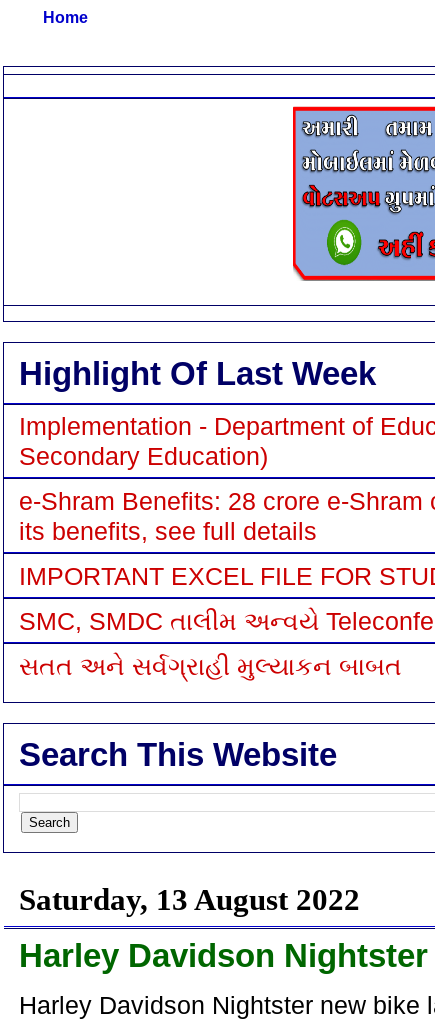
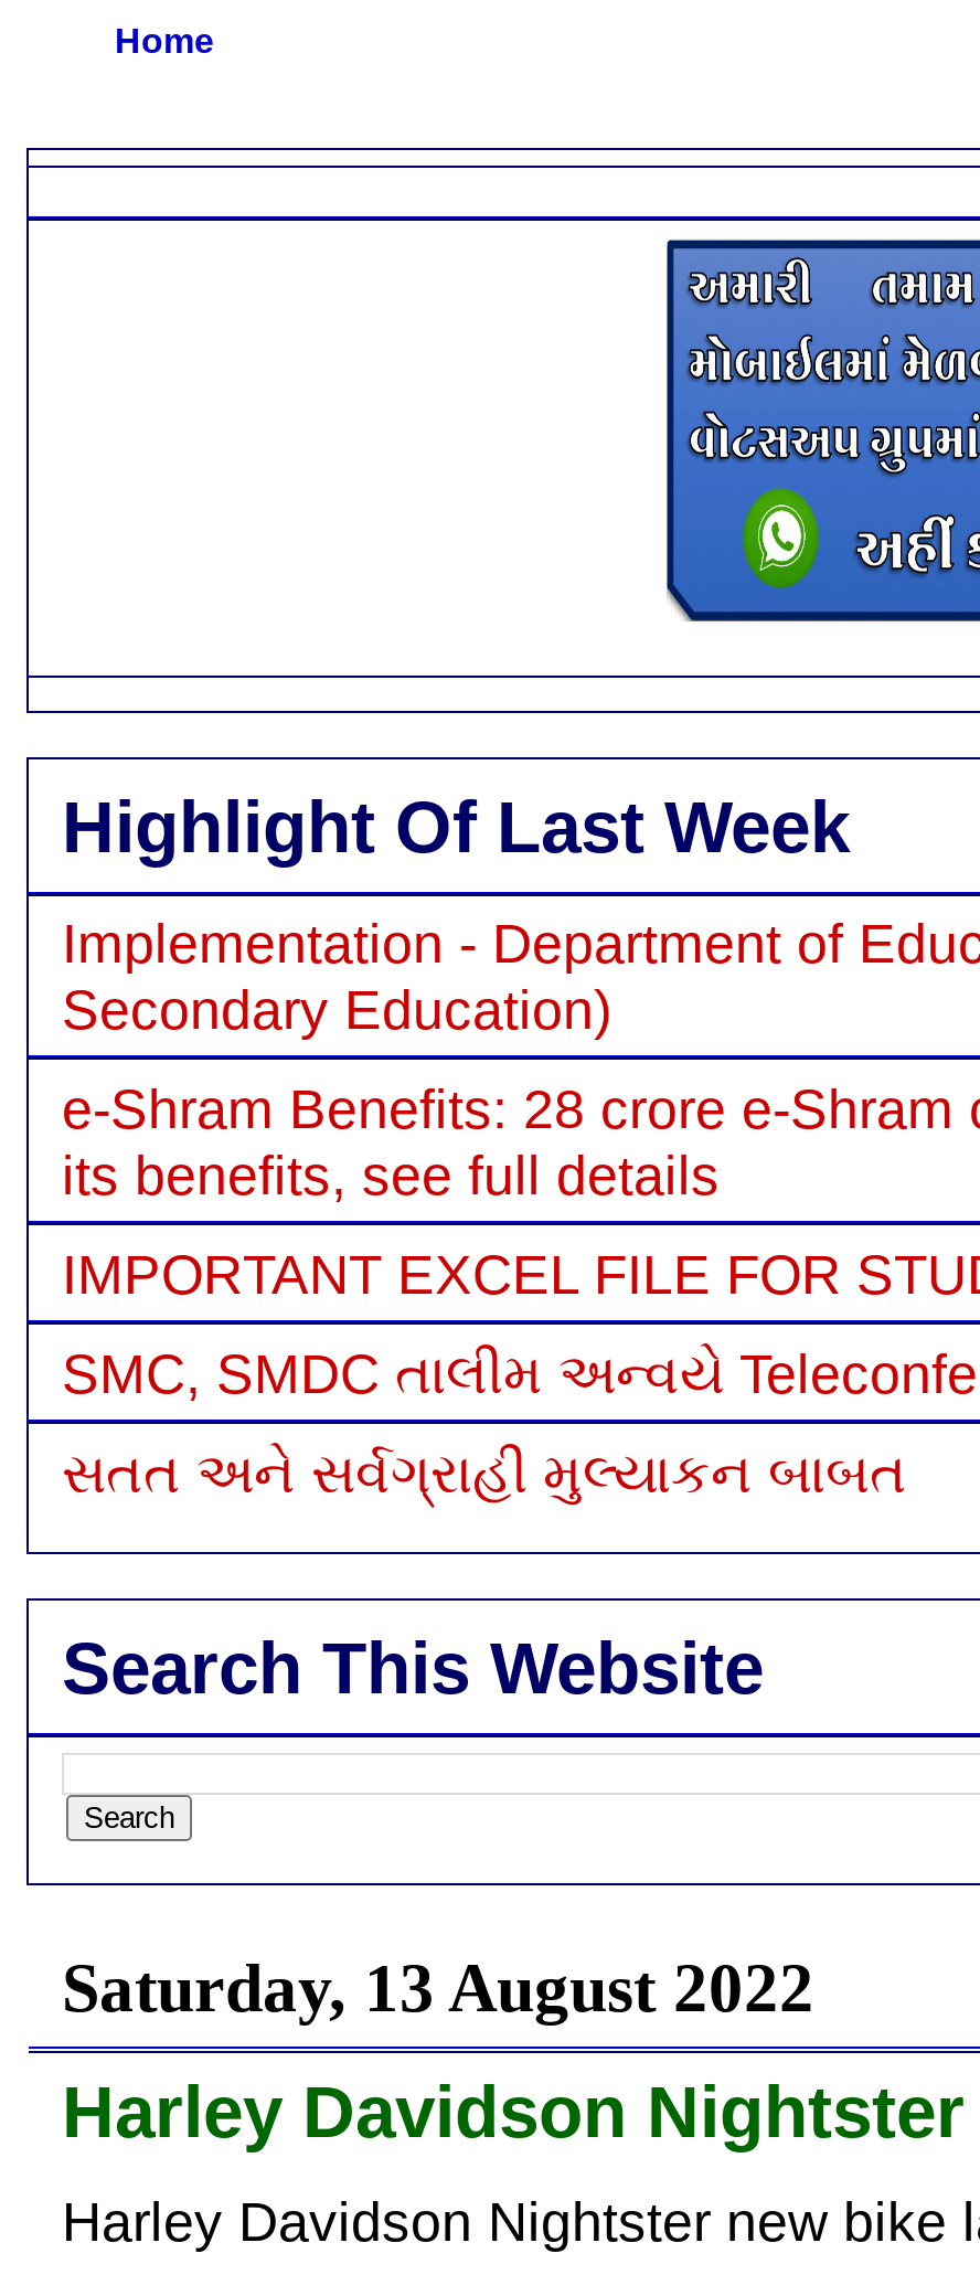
- [image]
+ [image]
